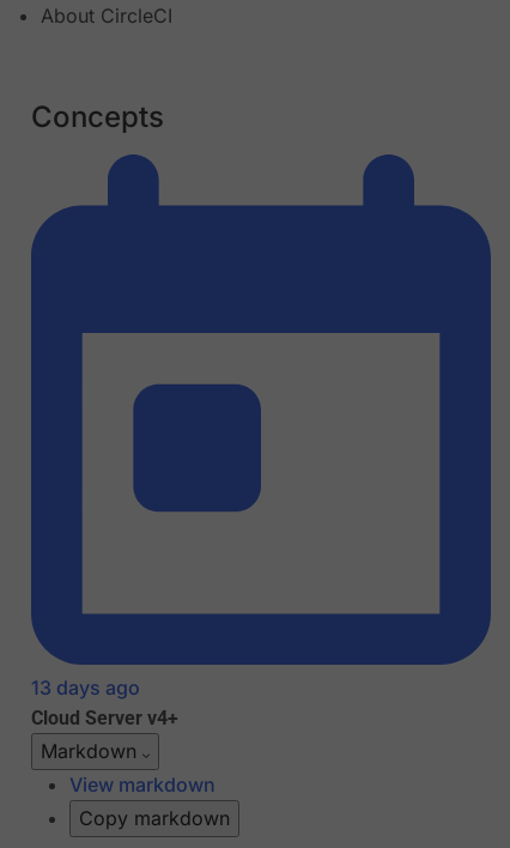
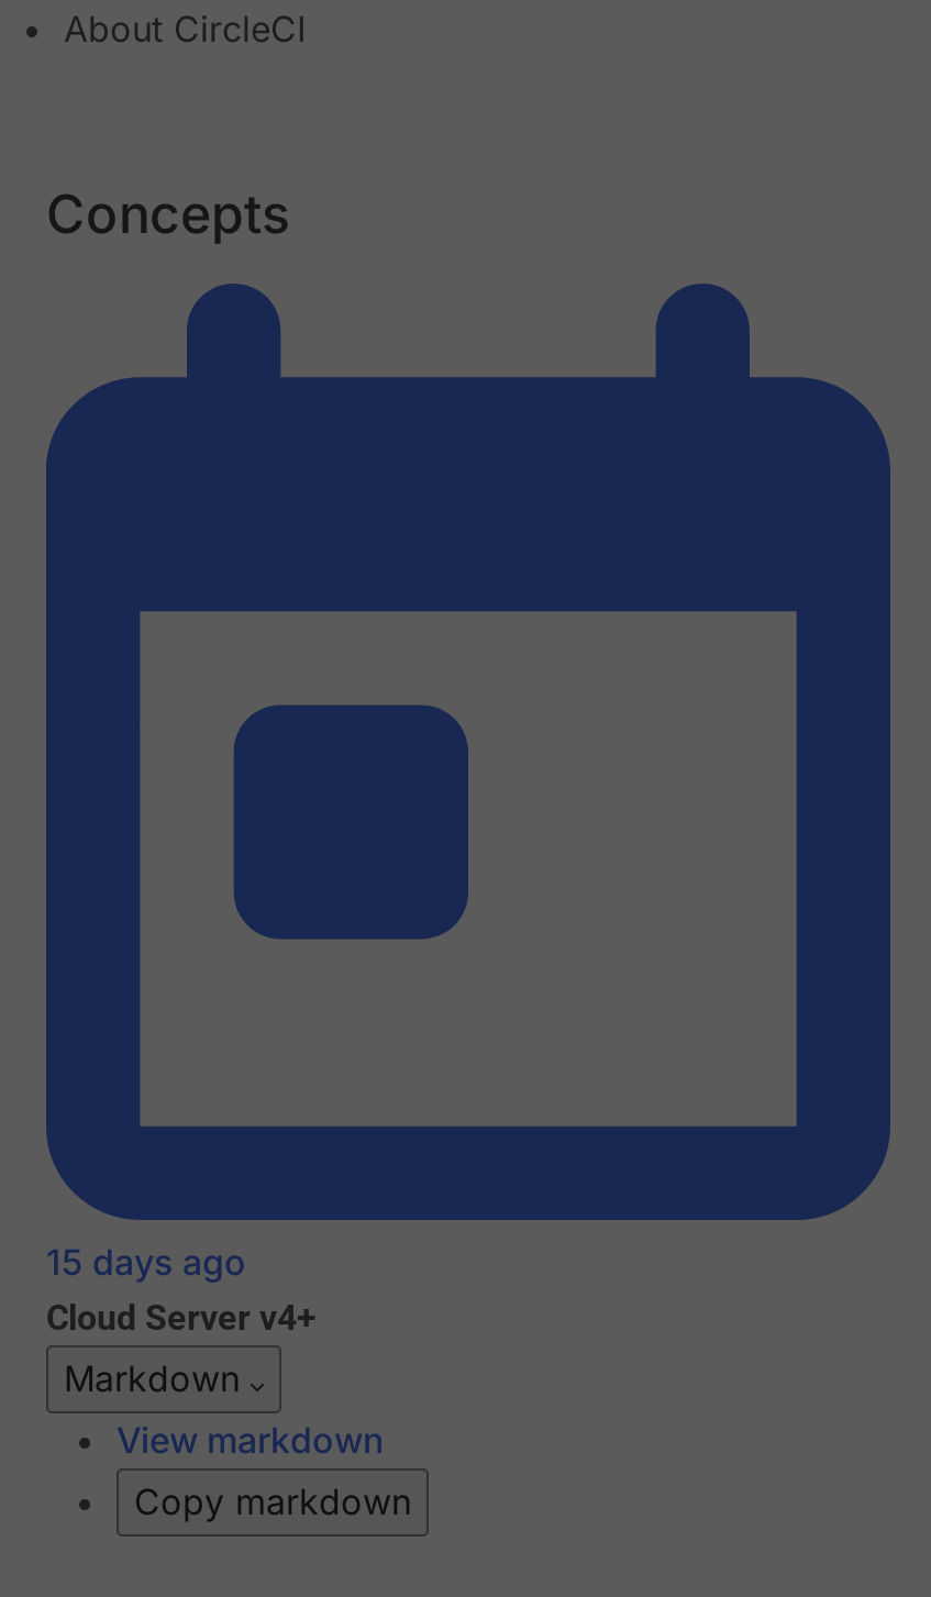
- 13 days ago
+ 15 days ago
